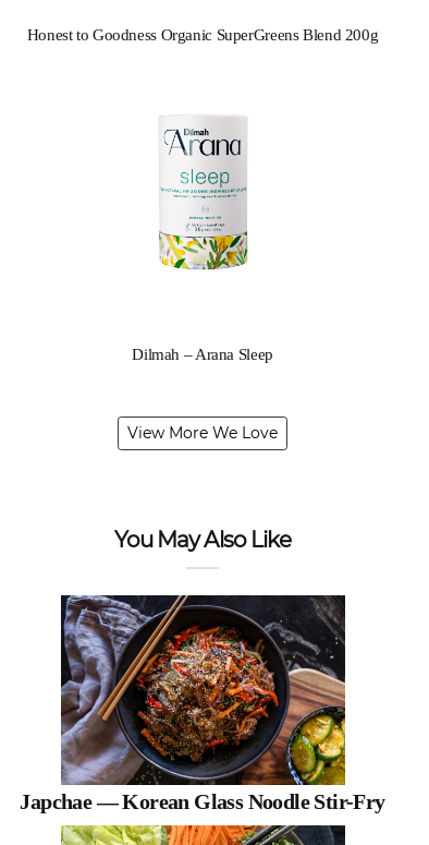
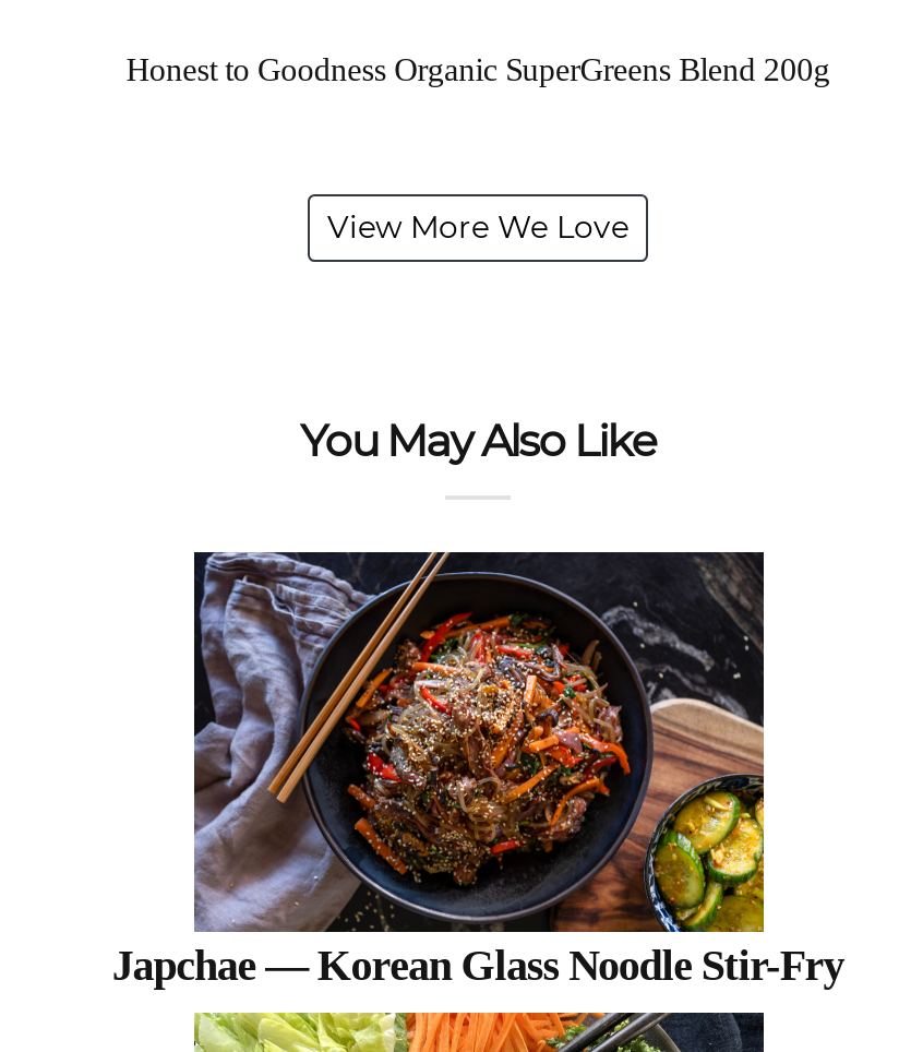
- [image]

- Dilmah – Arana Sleep
